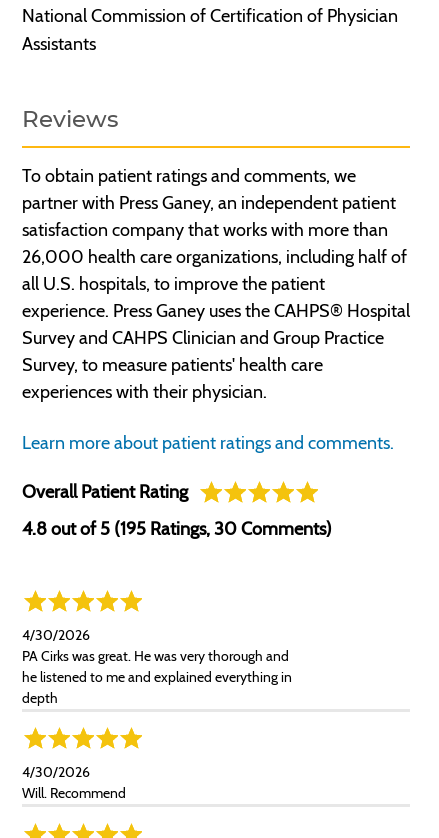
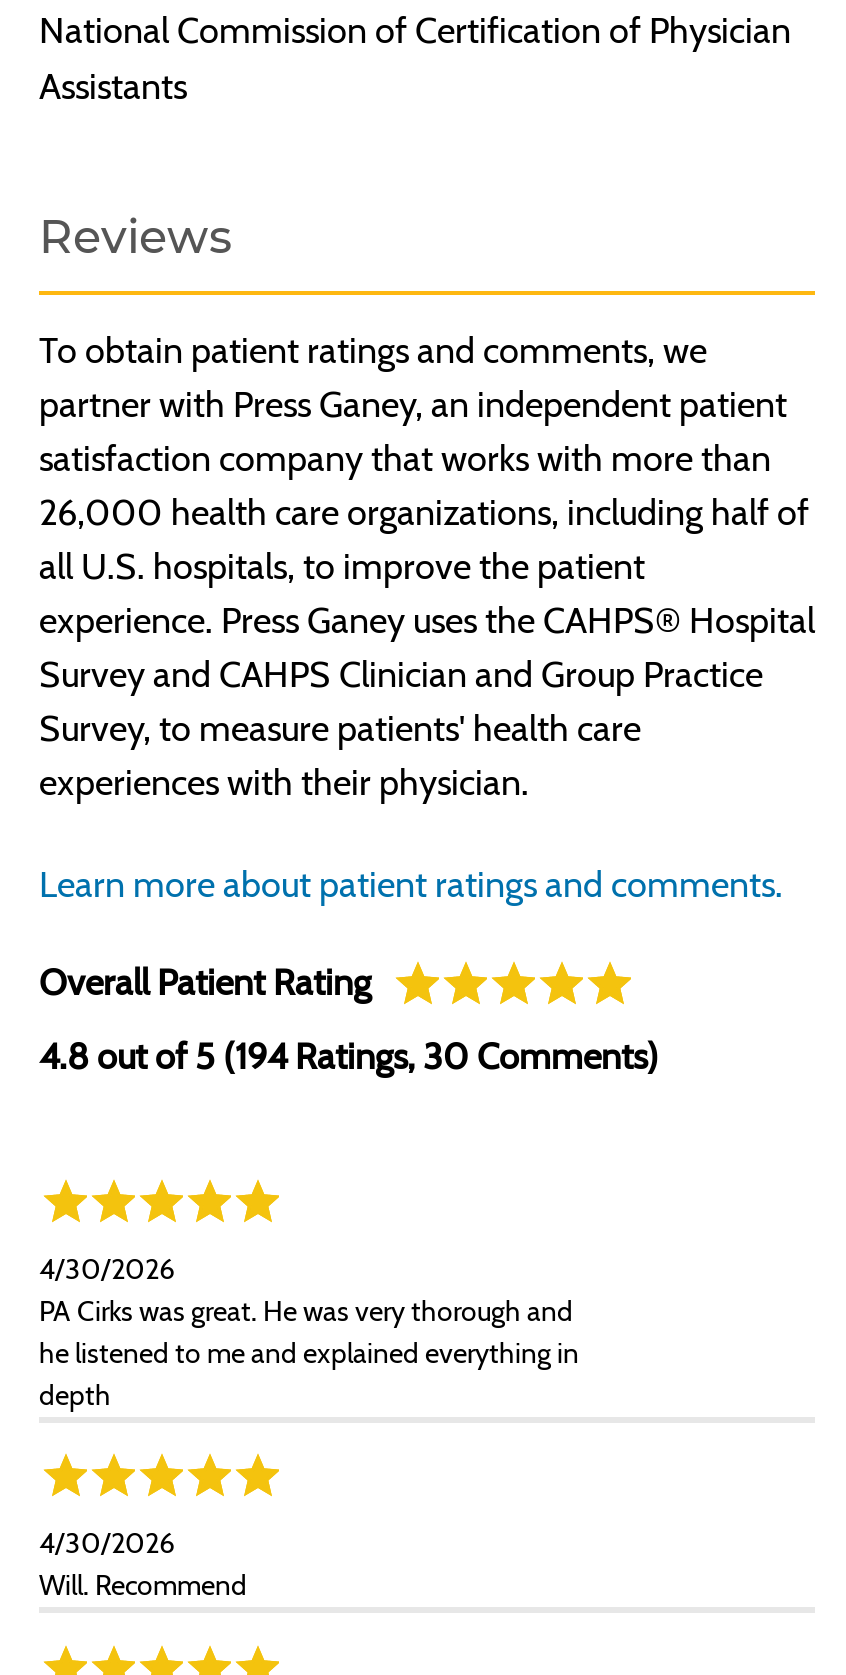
- 4.8 out of 5 (195 Ratings, 30 Comments)
+ 4.8 out of 5 (194 Ratings, 30 Comments)
